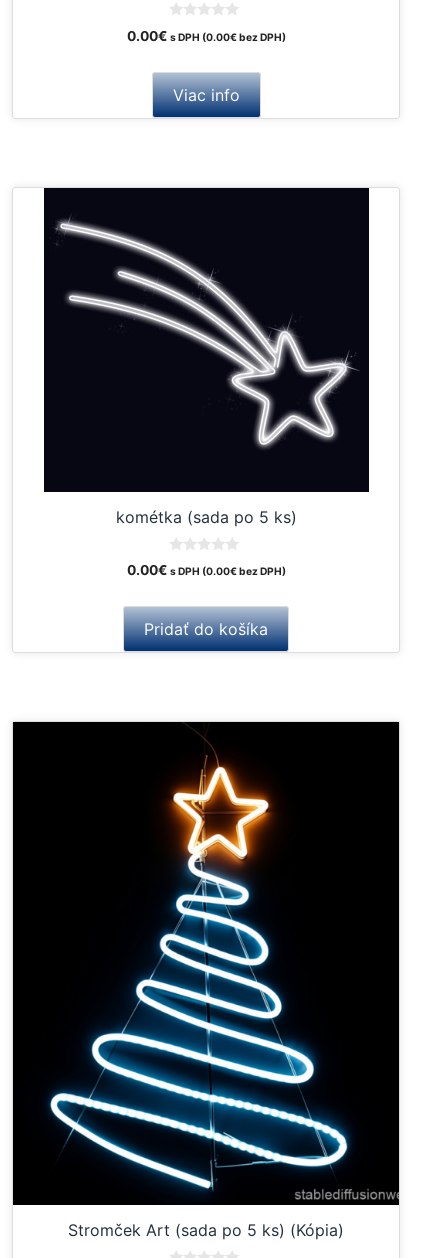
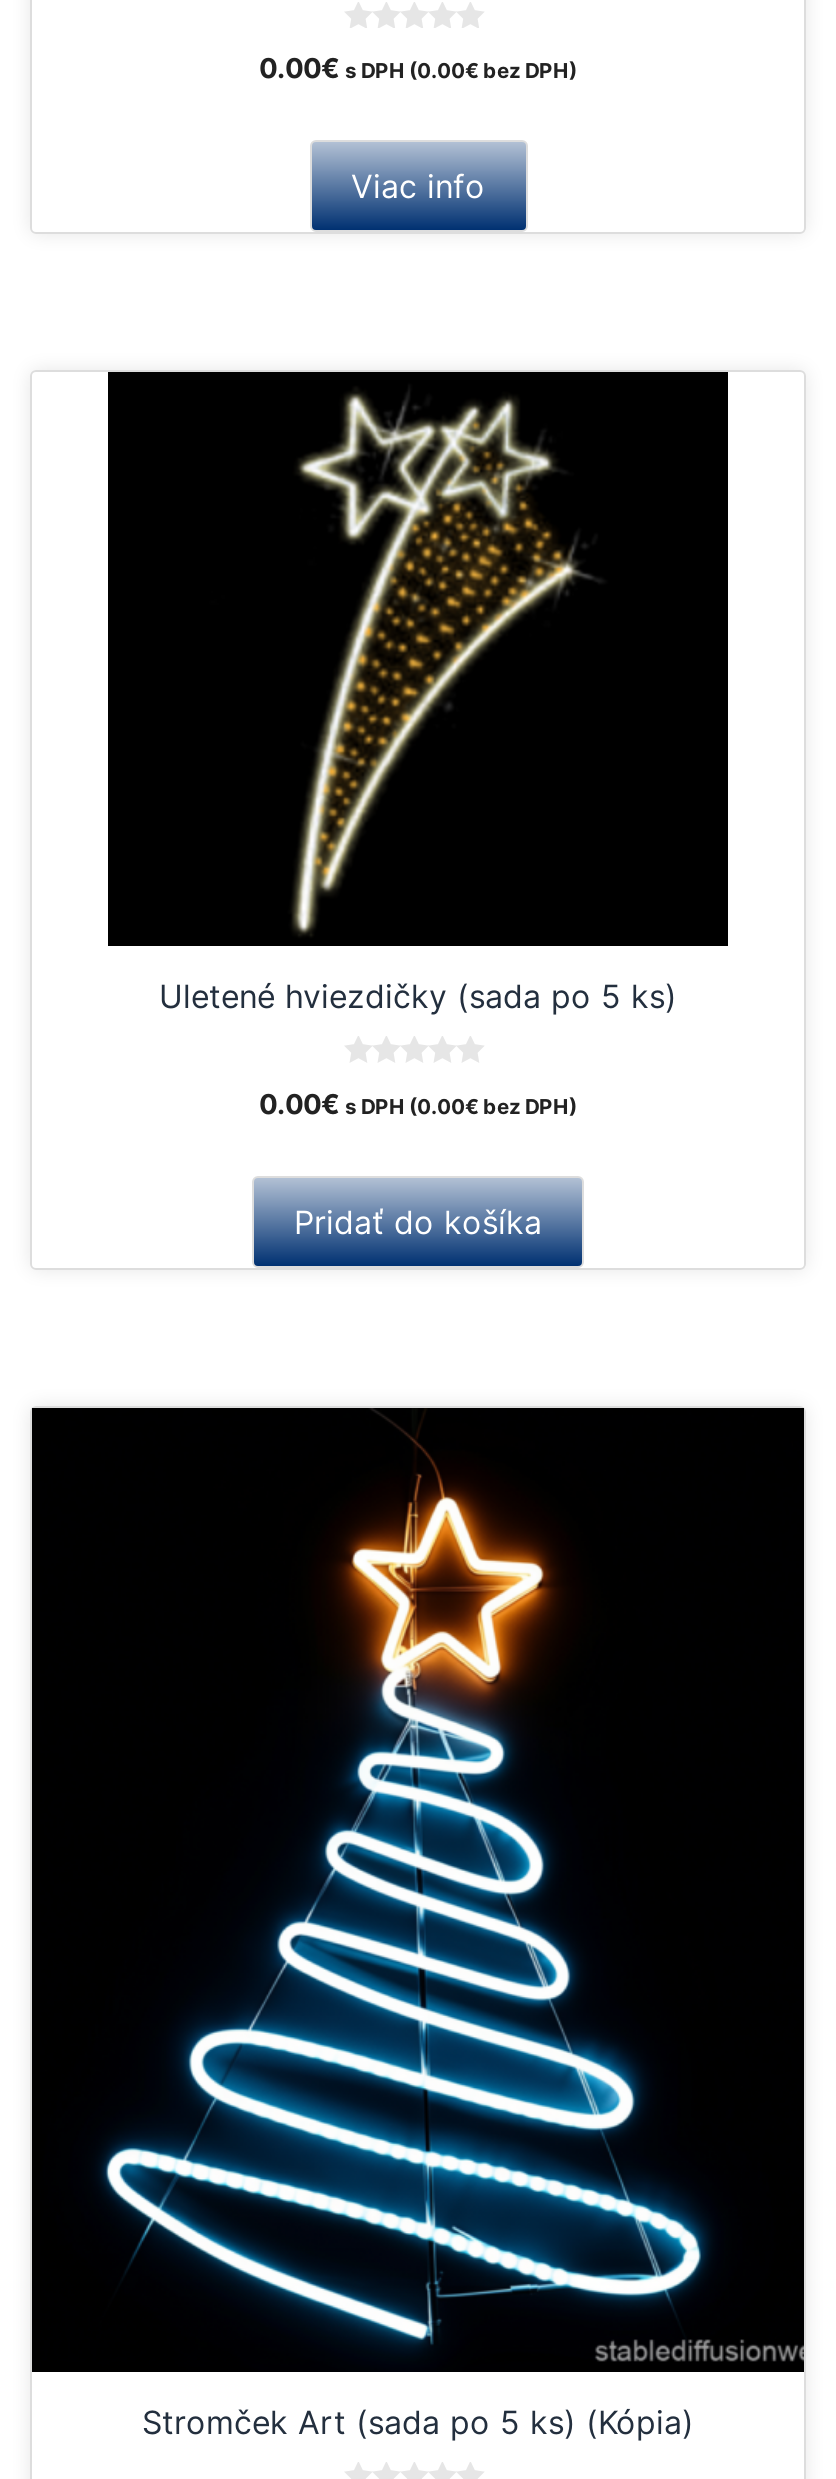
- [image]
- kométka (sada po 5 ks)
+ [image]
+ Uletené hviezdičky (sada po 5 ks)
